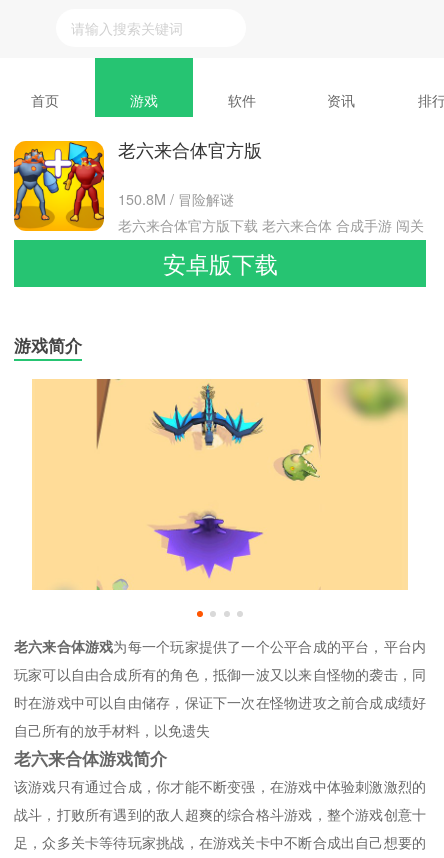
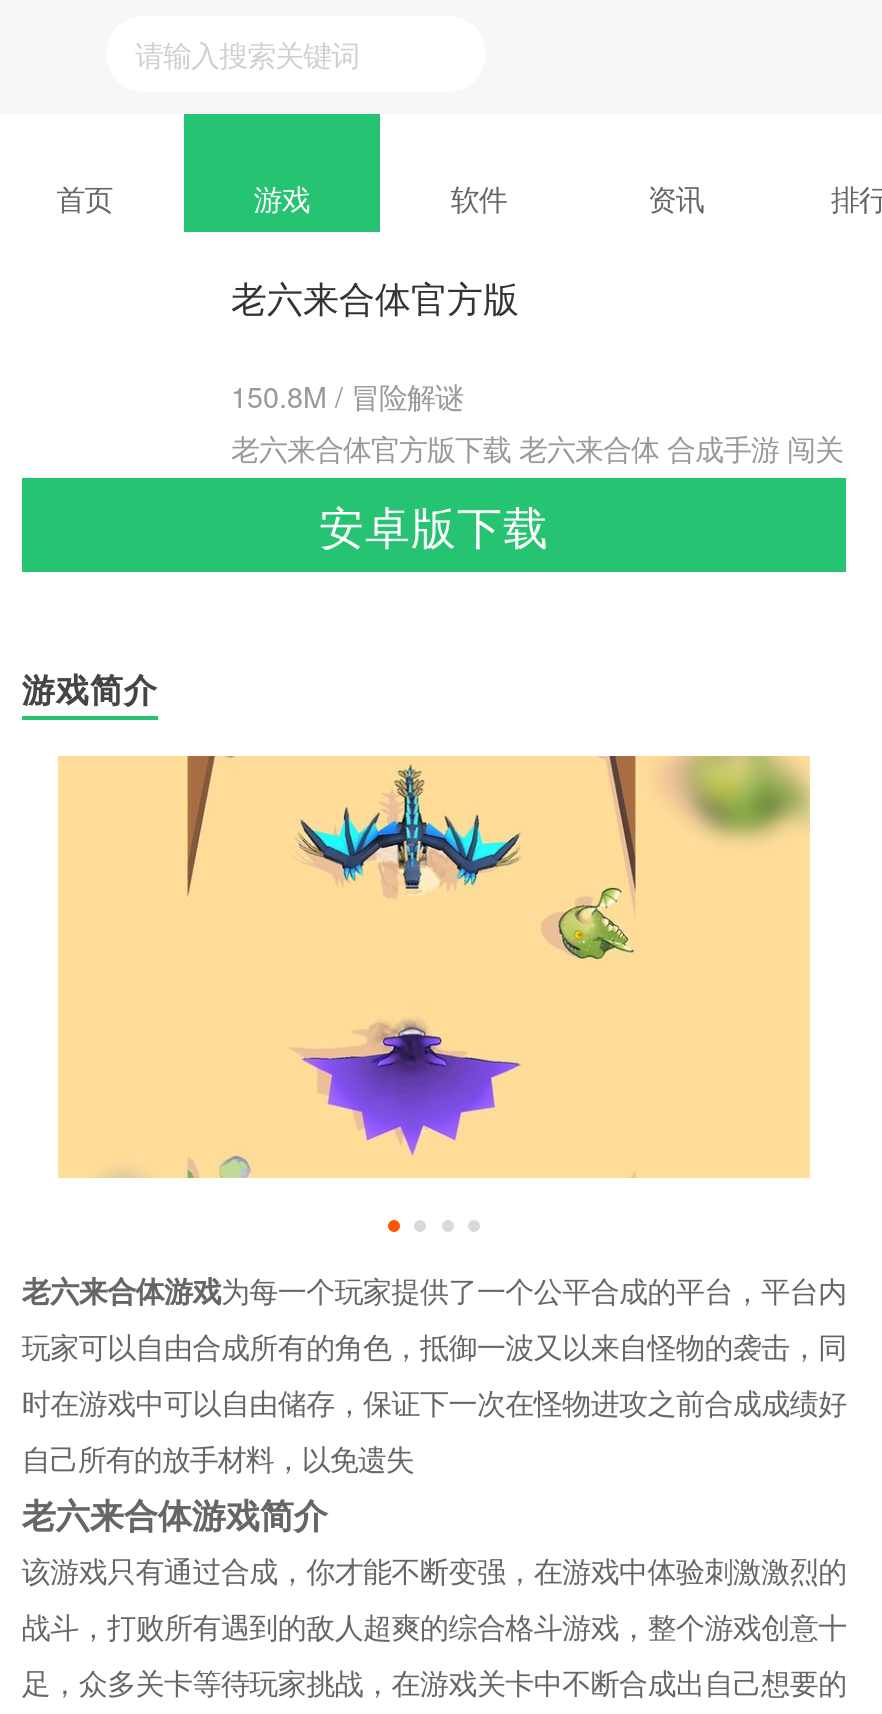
- [image]
